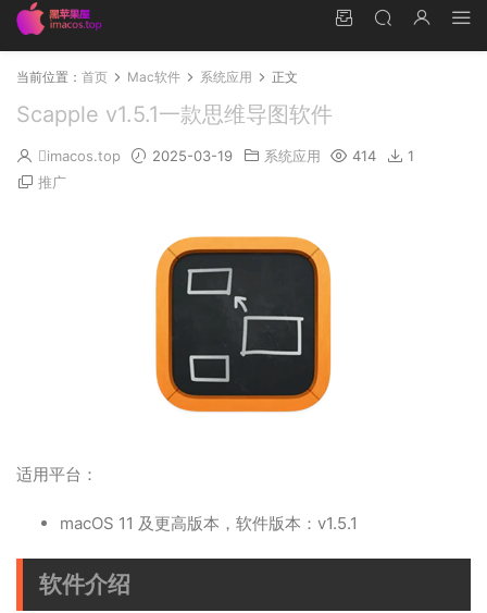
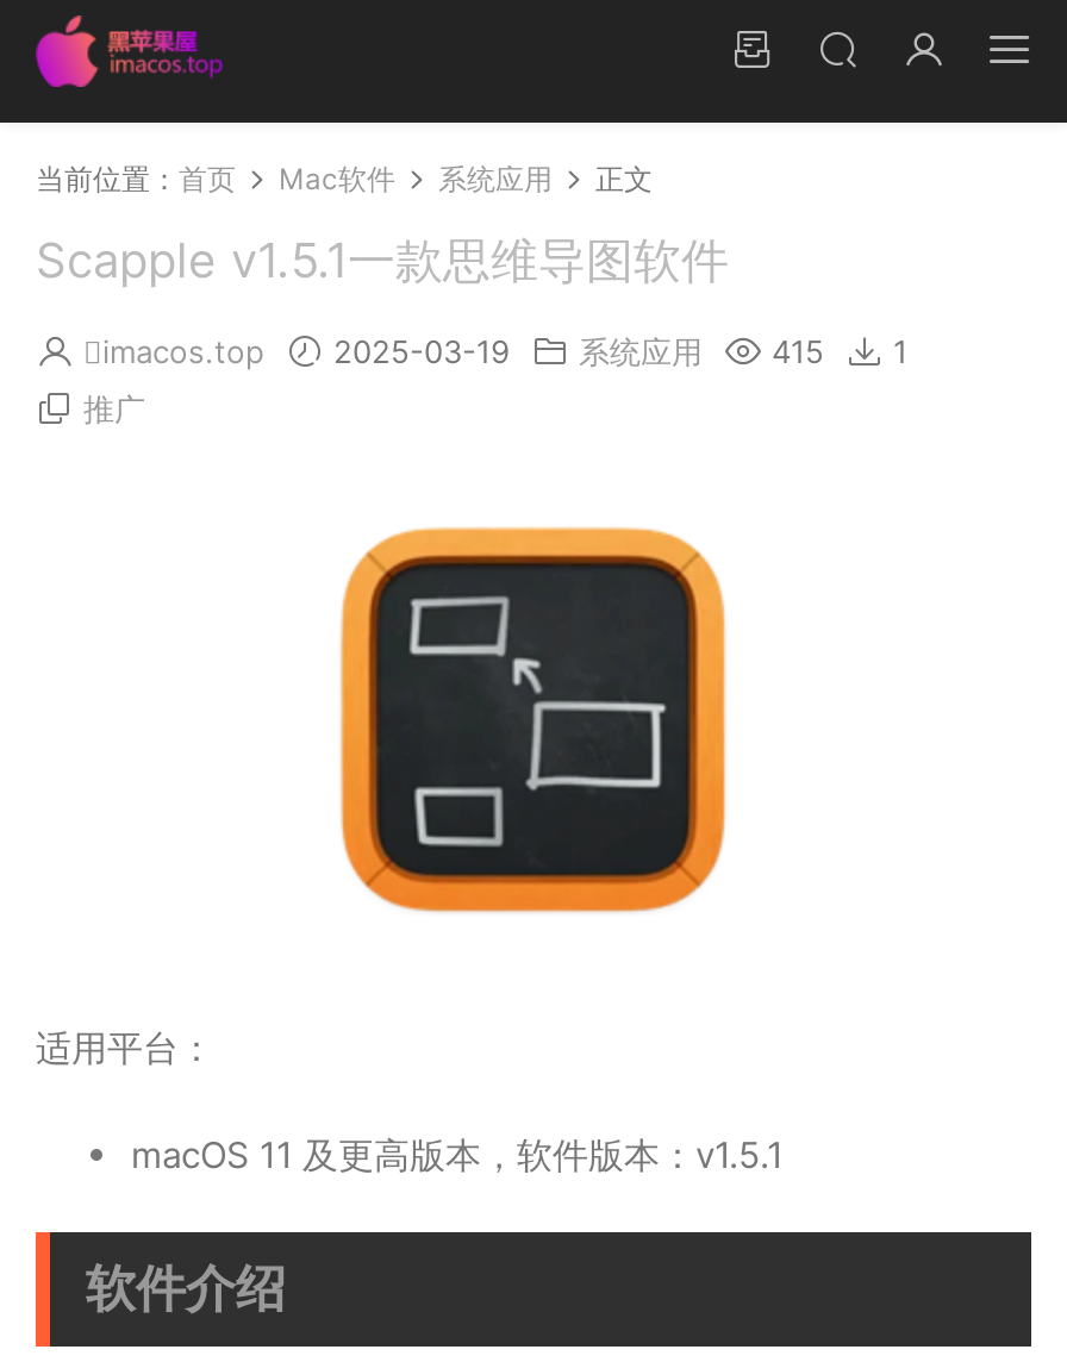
- 414
+ 415
